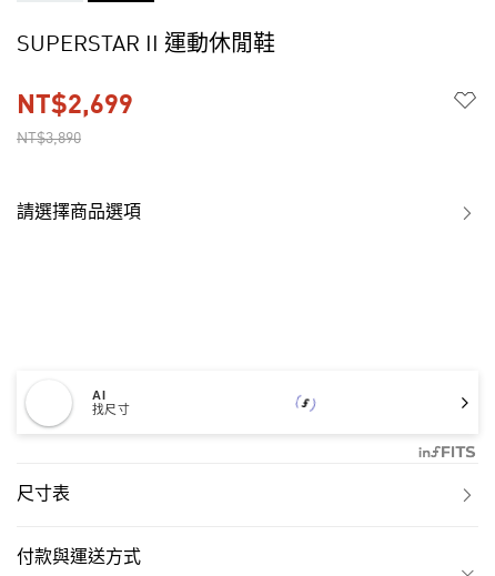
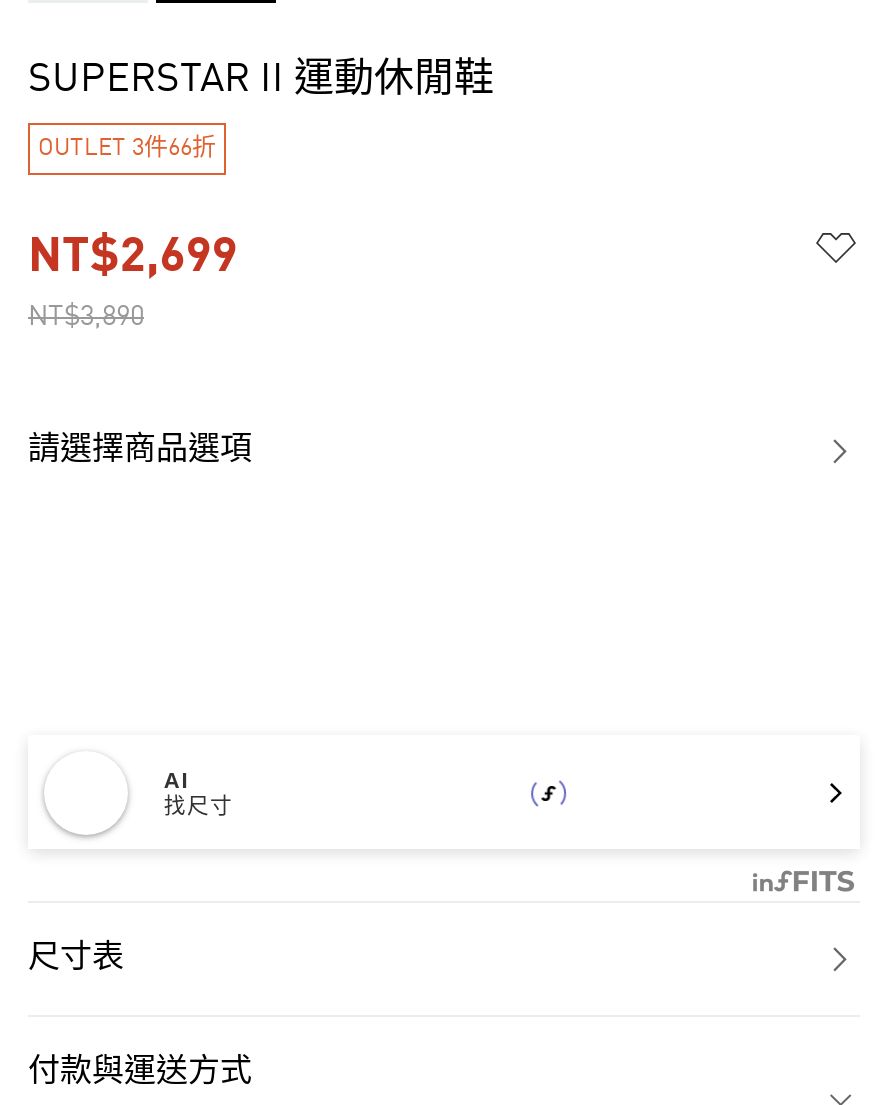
+ OUTLET 3件66折
